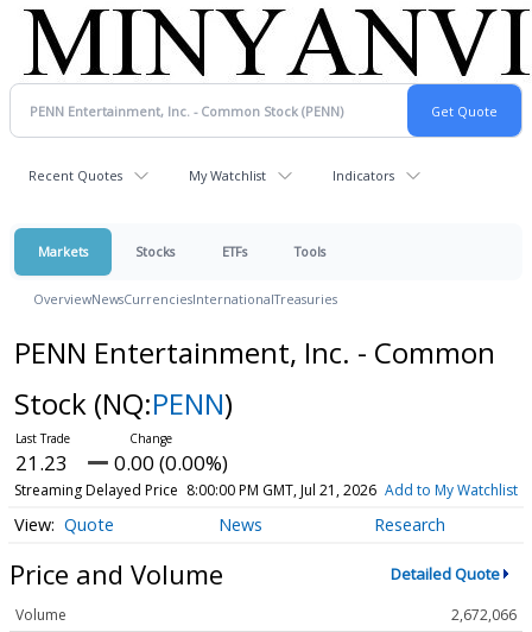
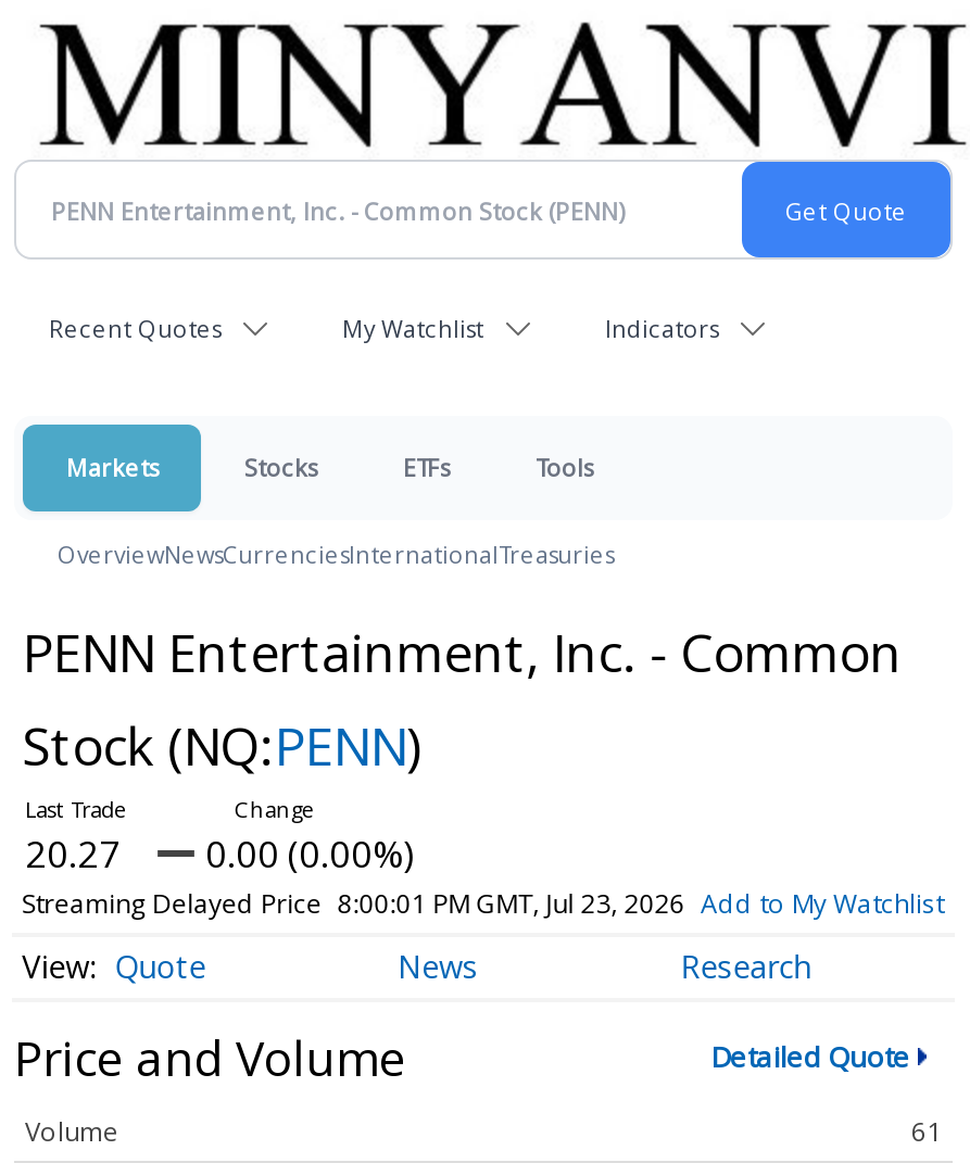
- 21.23 0.00 (0.00%)
+ 20.27 0.00 (0.00%)

- Streaming Delayed Price 8:00:00 PM GMT, Jul 21, 2026 Add to My Watchlist
+ Streaming Delayed Price 8:00:01 PM GMT, Jul 23, 2026 Add to My Watchlist

- 2,672,066
+ 61
